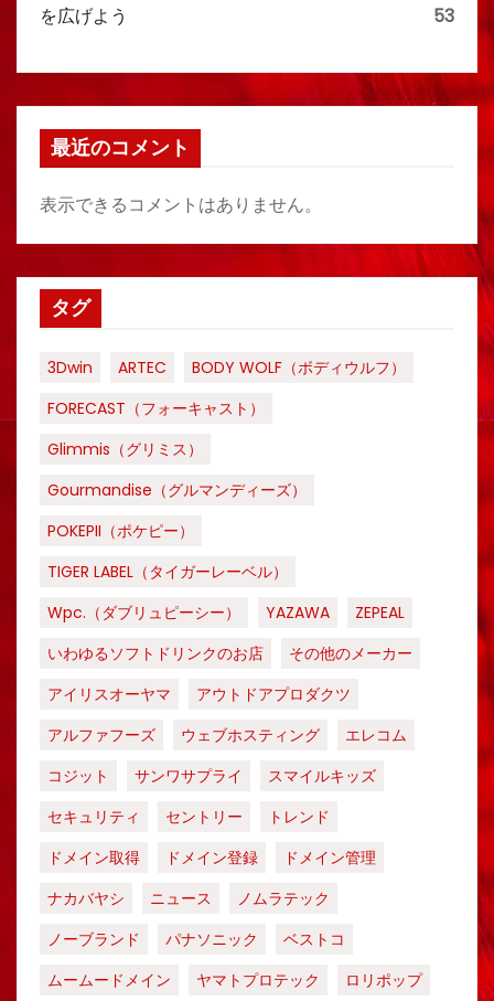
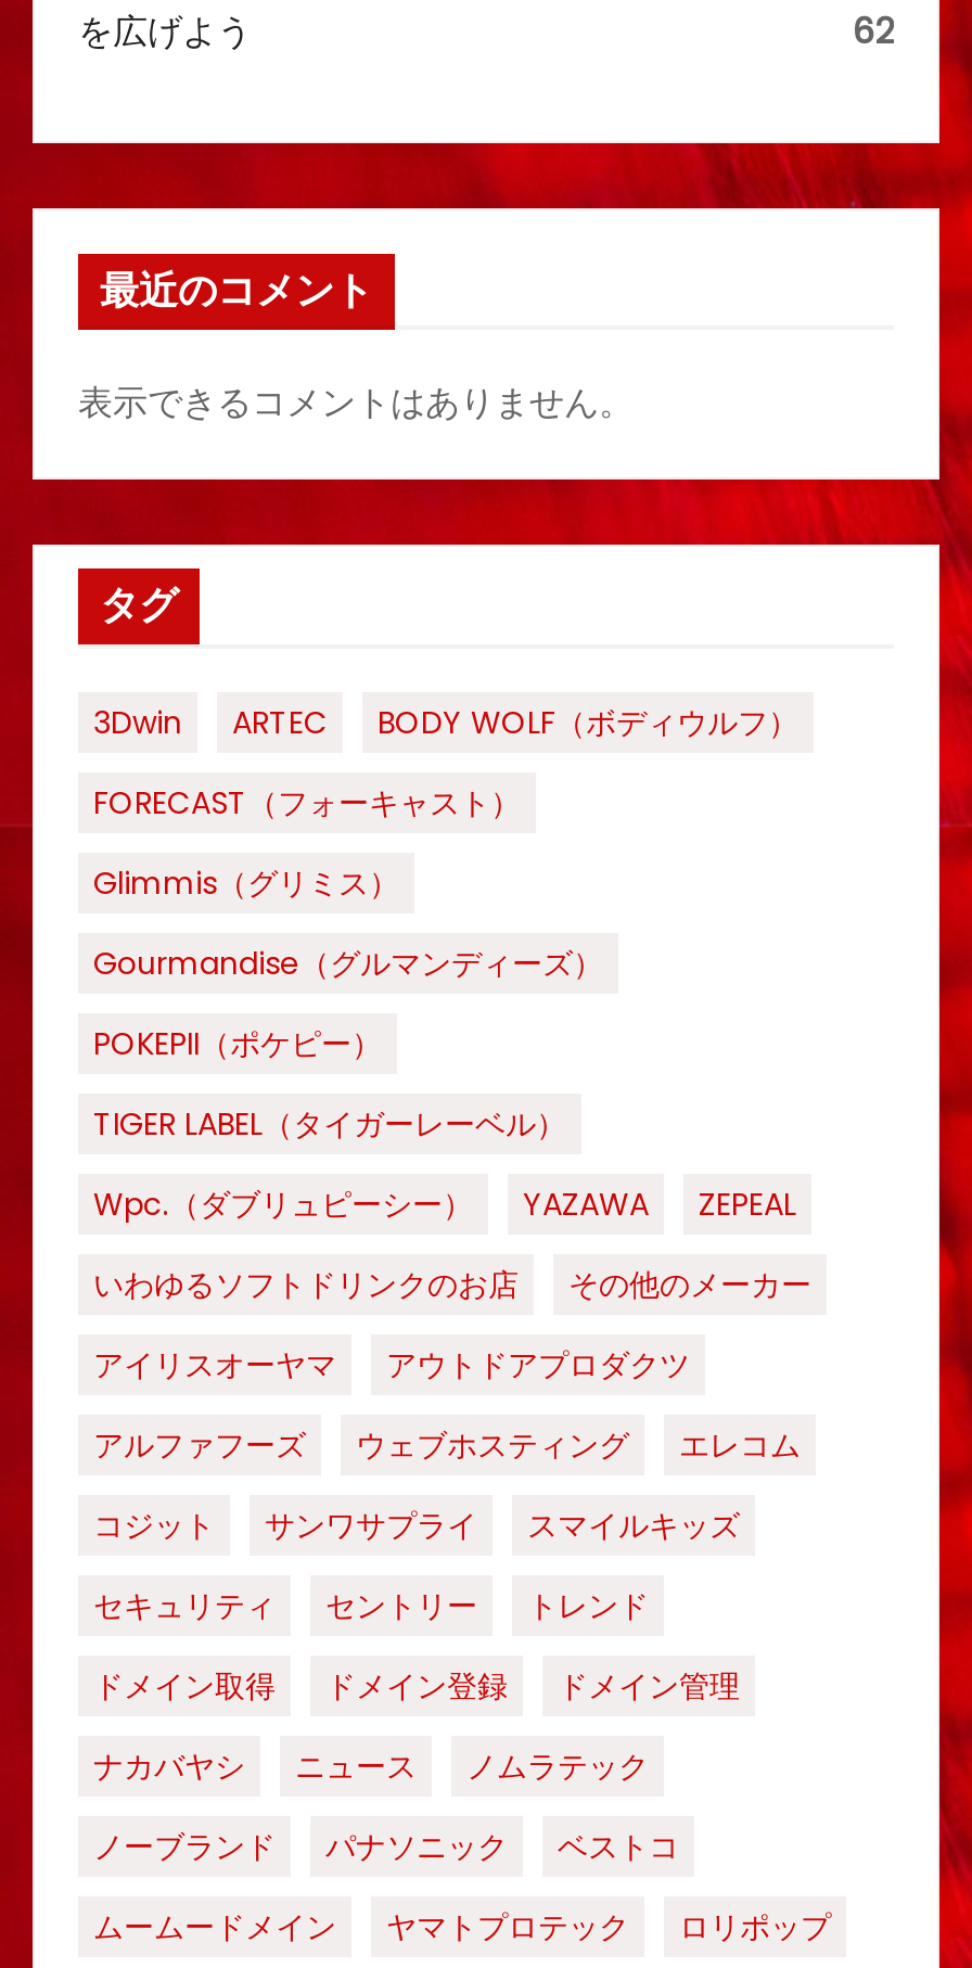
- 53
+ 62
